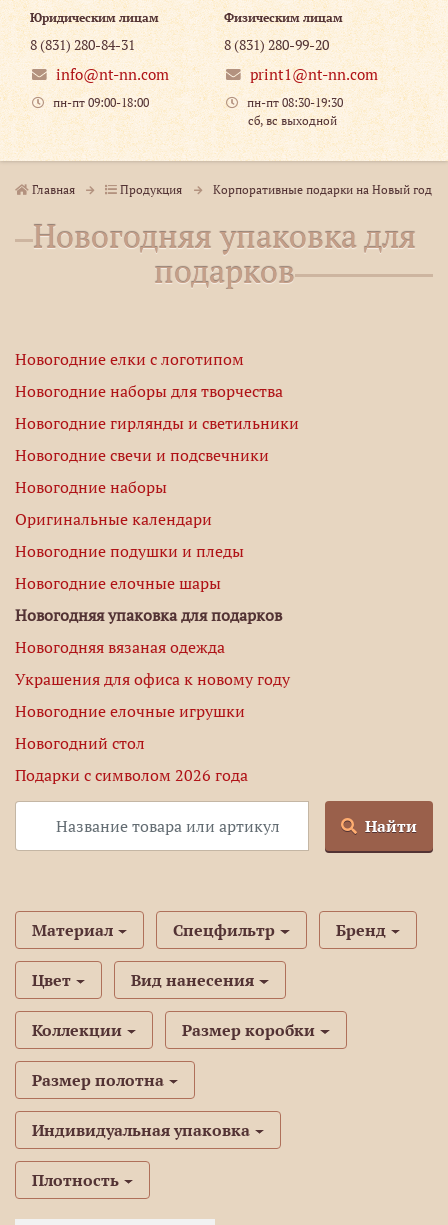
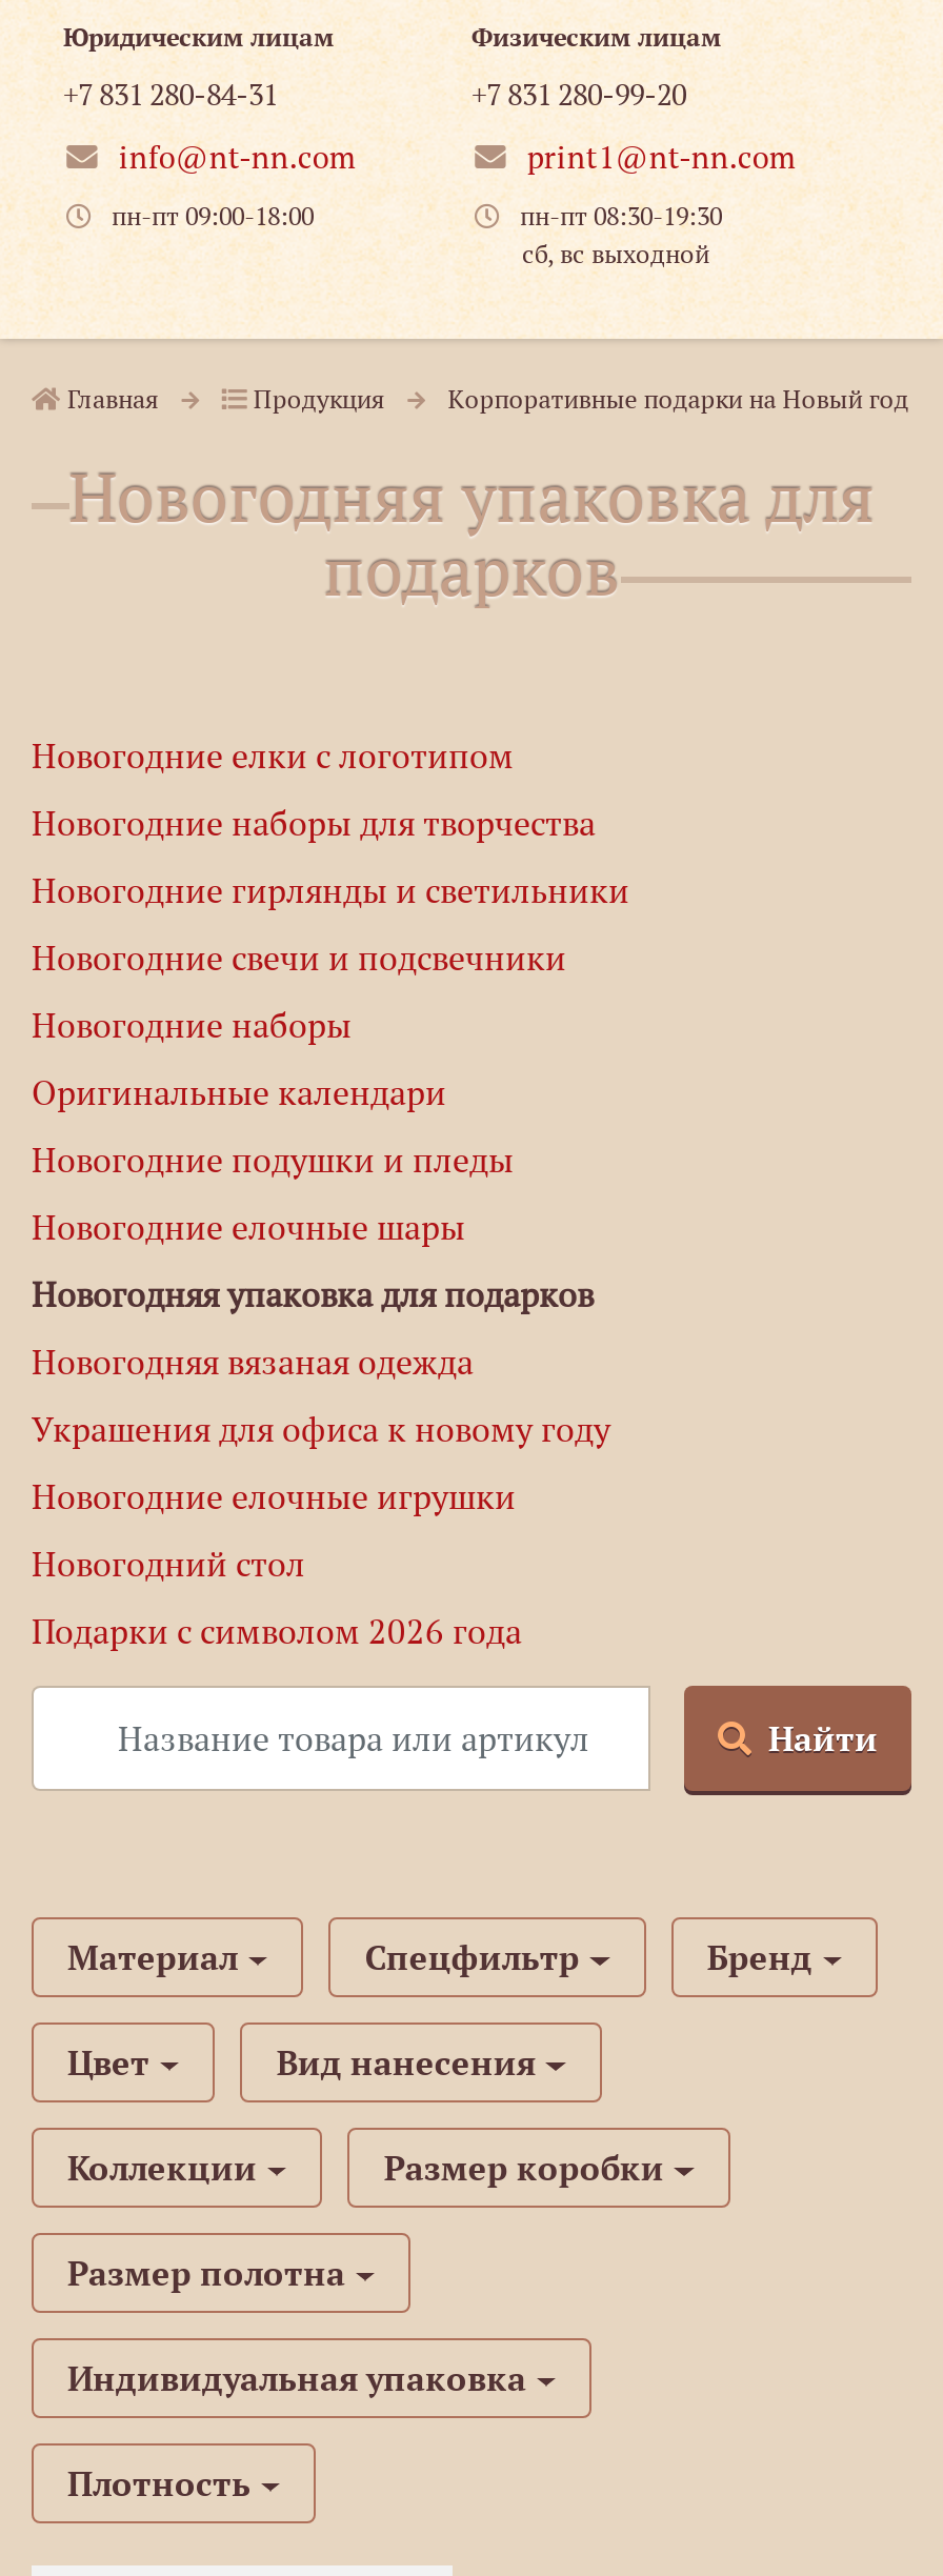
- 8 (831) 280-84-31
+ +7 831 280-84-31

- 8 (831) 280-99-20
+ +7 831 280-99-20
